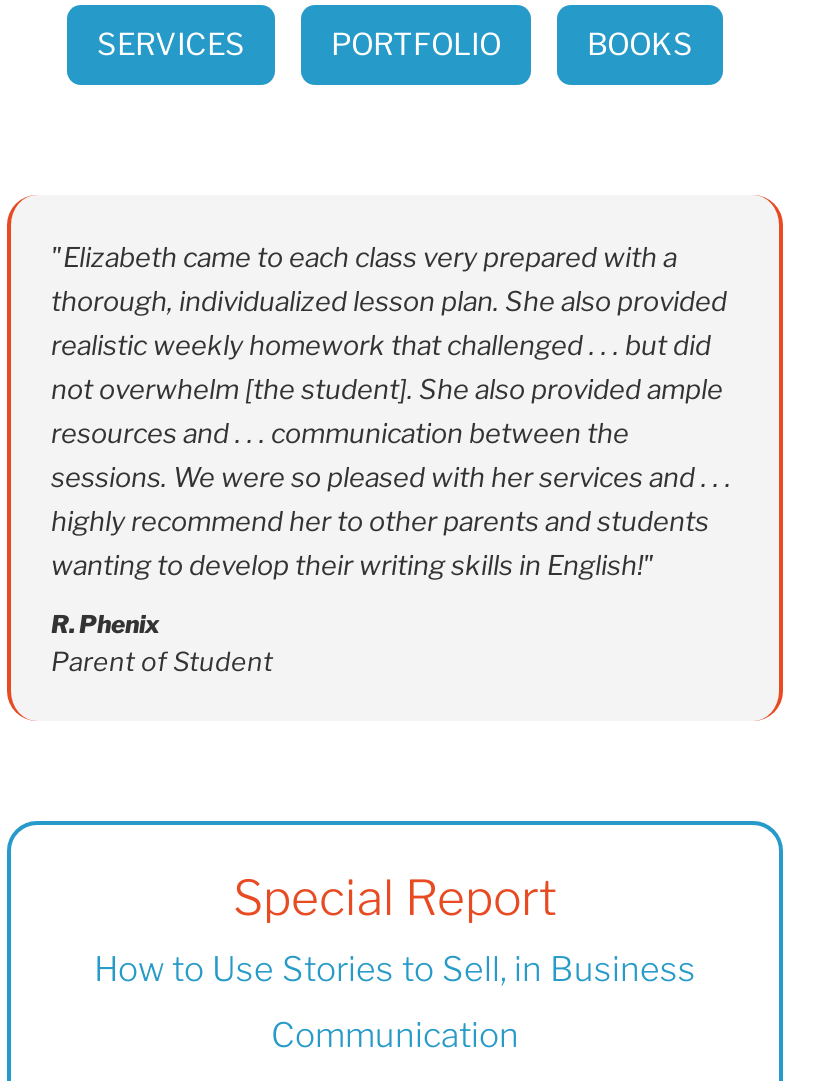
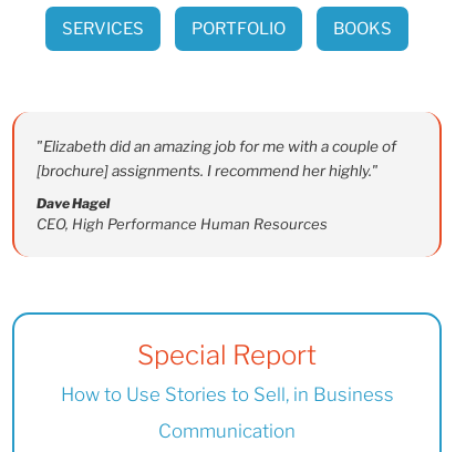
- "Elizabeth came to each class very prepared with a
- thorough, individualized lesson plan. She also provided
- realistic weekly homework that challenged . . . but did
- not overwhelm [the student]. She also provided ample
- resources and . . . communication between the
- sessions. We were so pleased with her services and . . .
- highly recommend her to other parents and students
- wanting to develop their writing skills in English!"
+ "Elizabeth did an amazing job for me with a couple of
+ [brochure] assignments. I recommend her highly."

- R. Phenix
- Parent of Student
+ Dave Hagel
+ CEO, High Performance Human Resources
